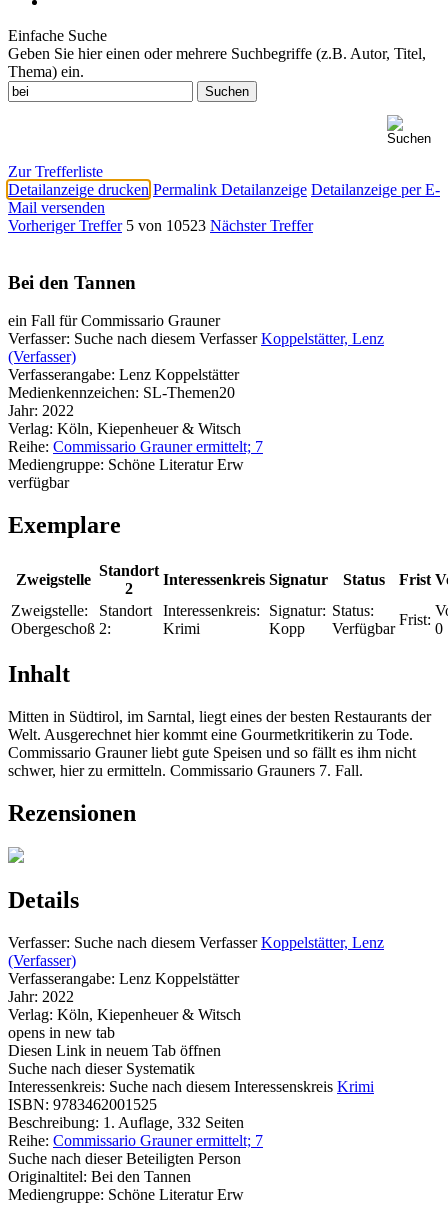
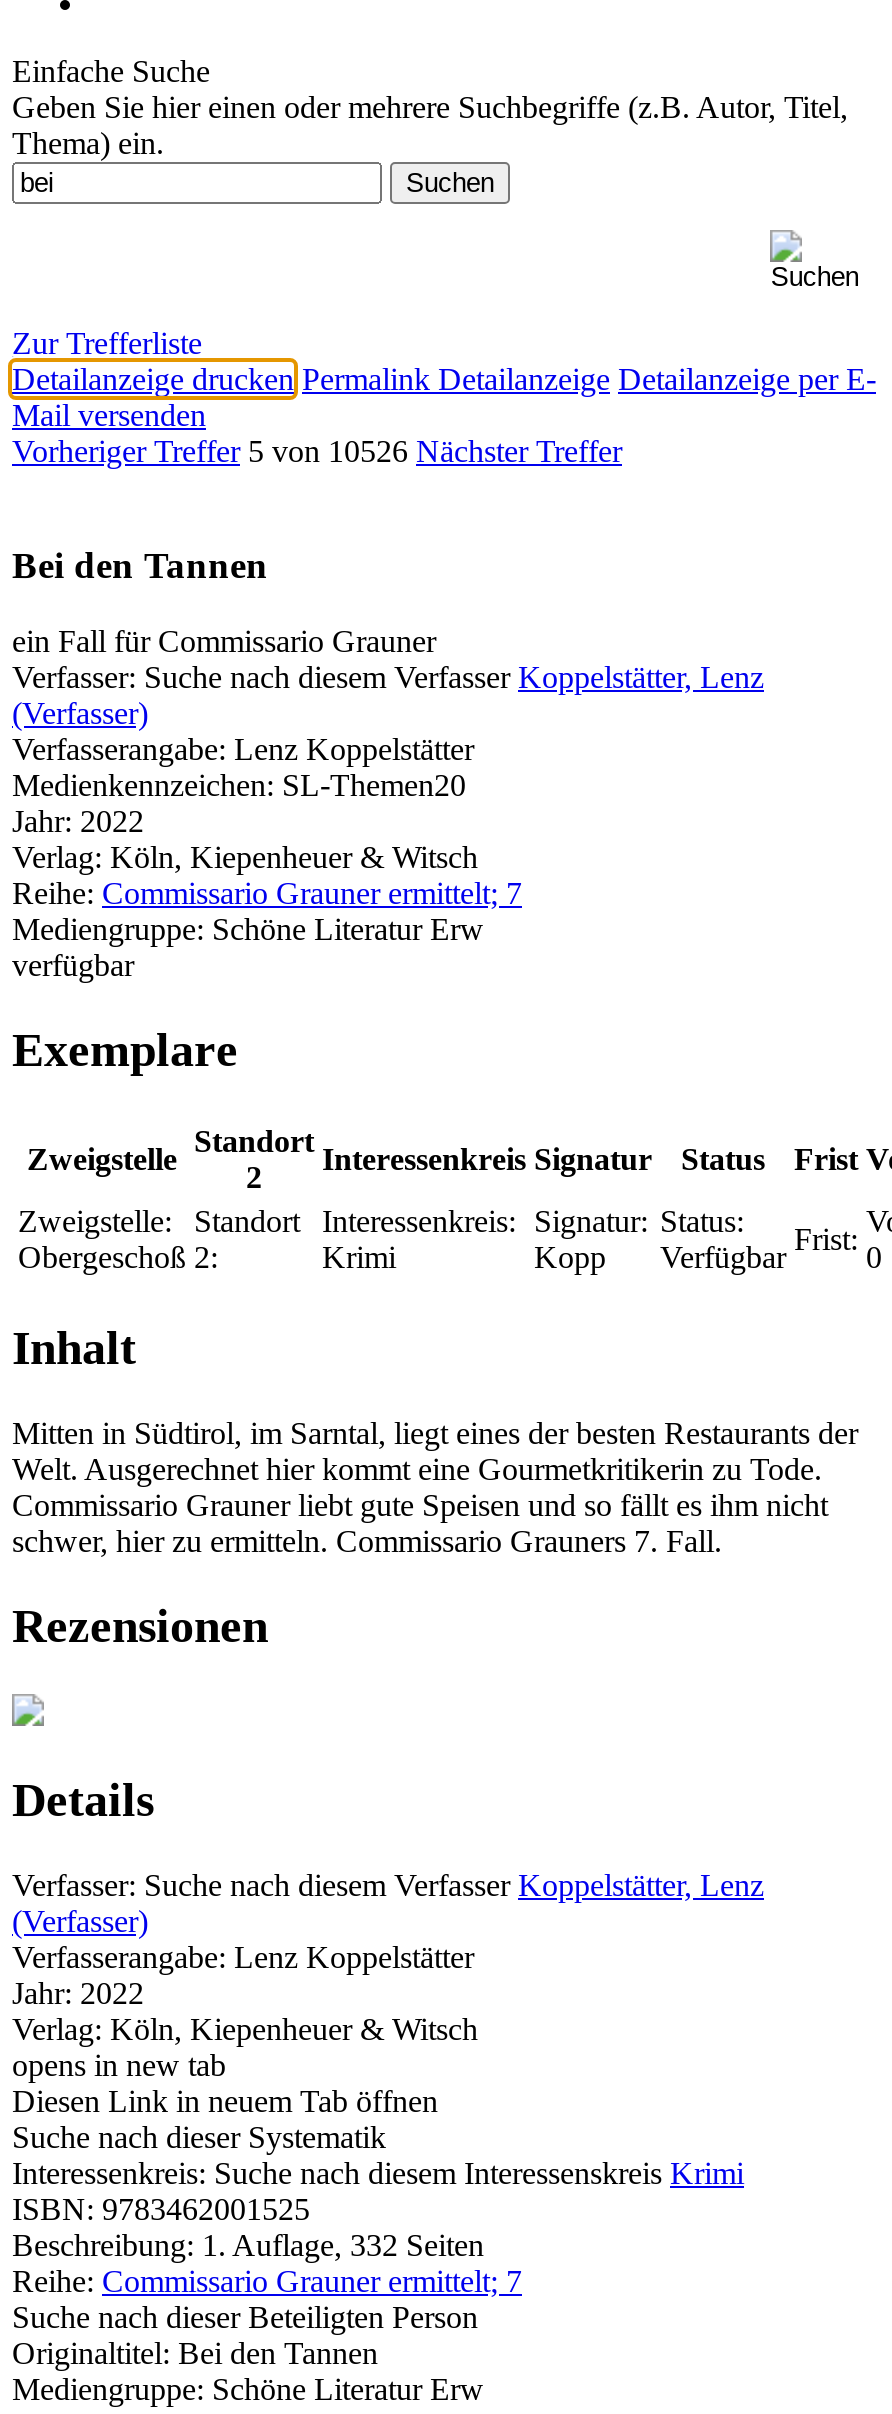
- Vorheriger Treffer 5 von 10523 Nächster Treffer
+ Vorheriger Treffer 5 von 10526 Nächster Treffer
